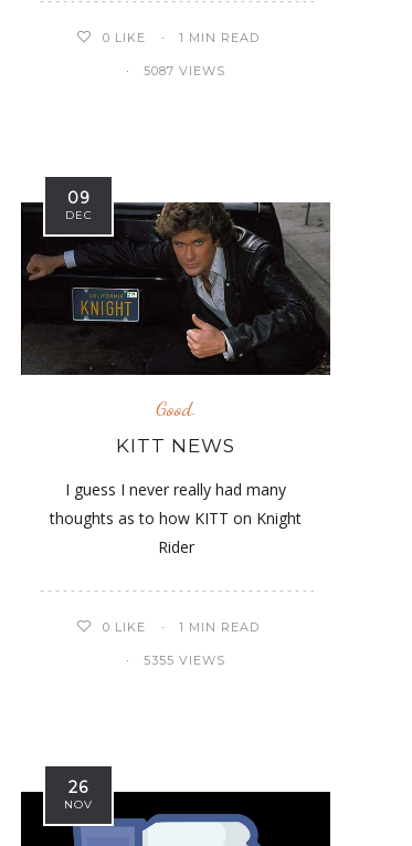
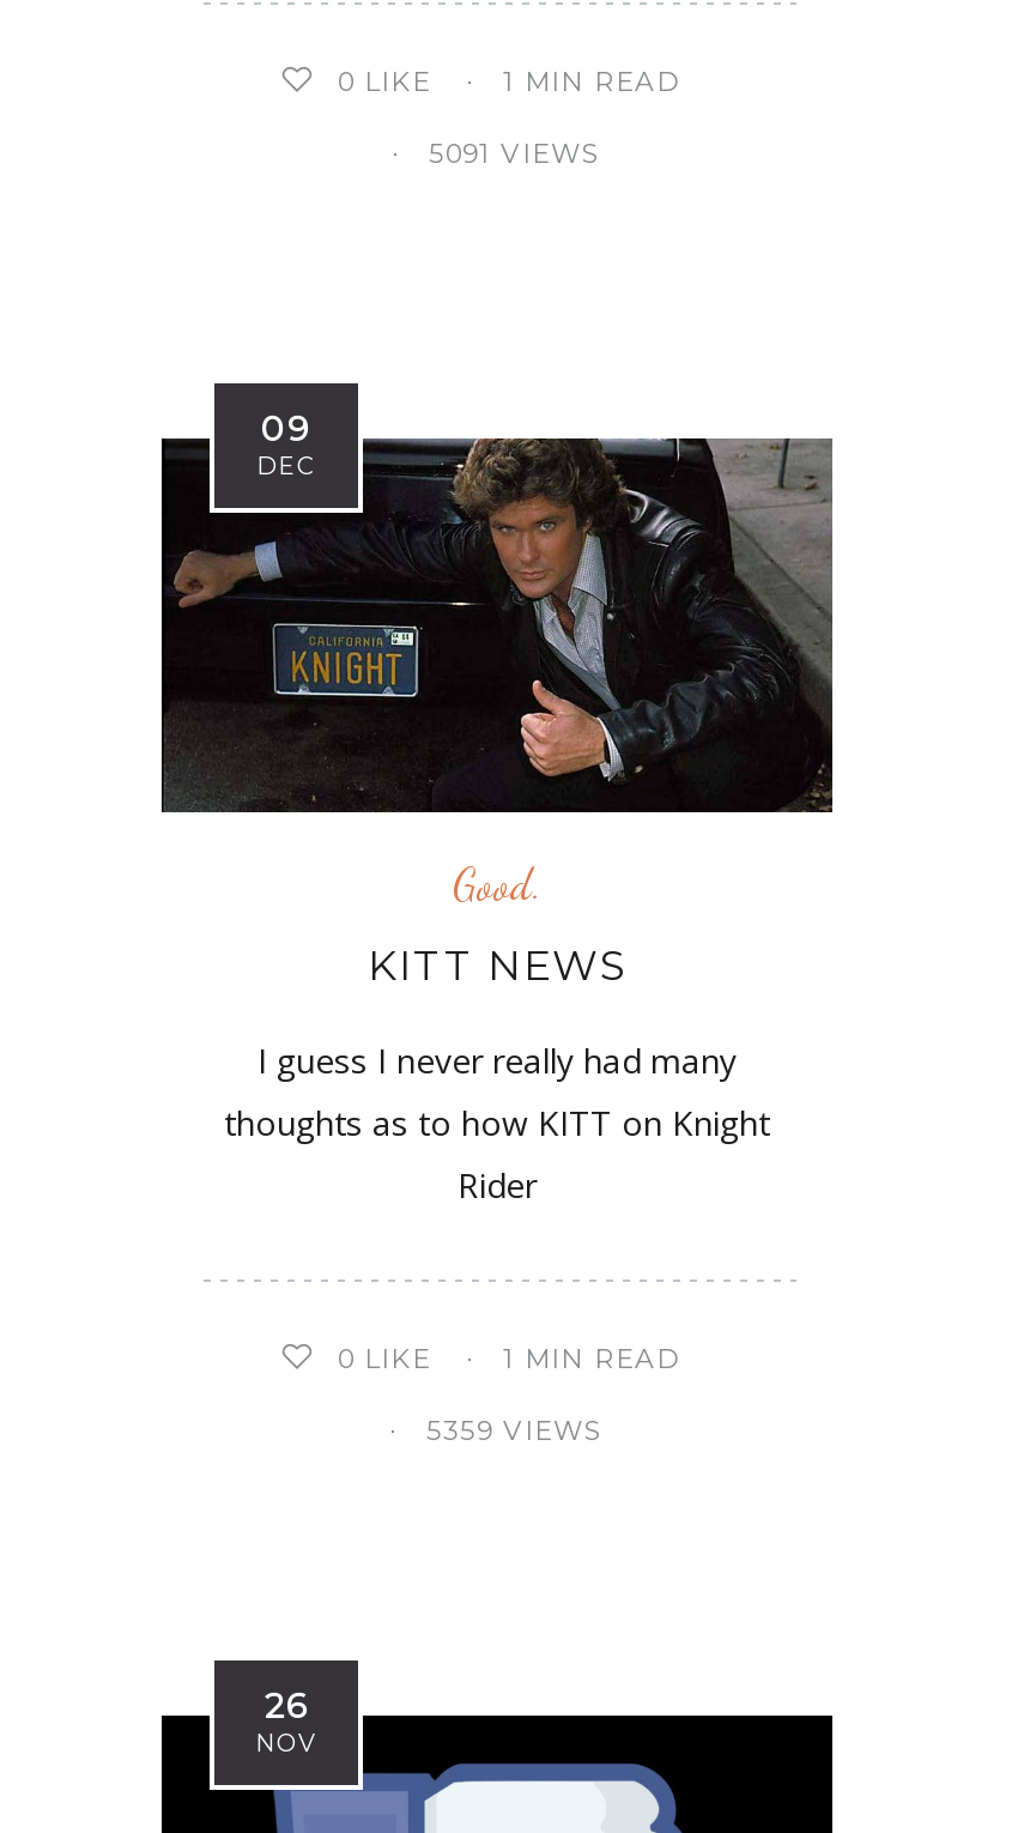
- 5087 VIEWS
+ 5091 VIEWS

- 5355 VIEWS
+ 5359 VIEWS
